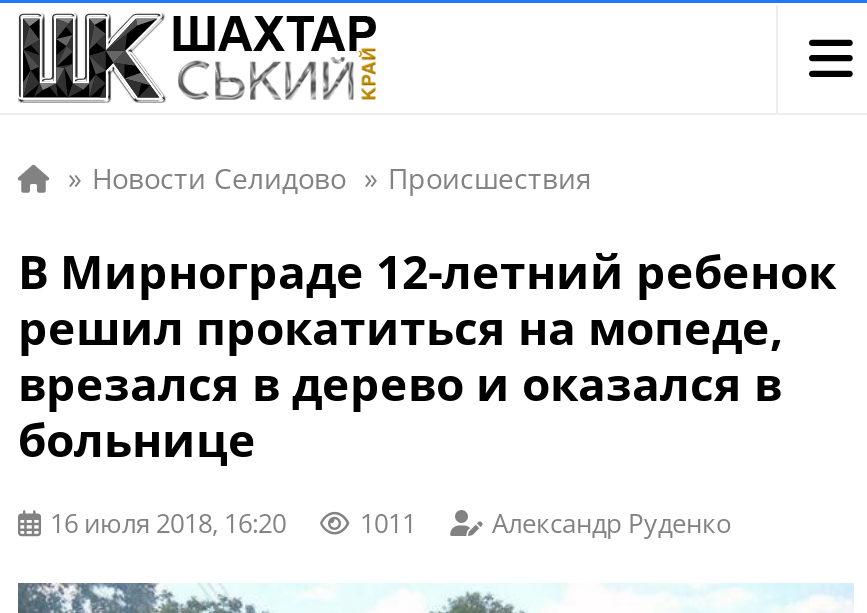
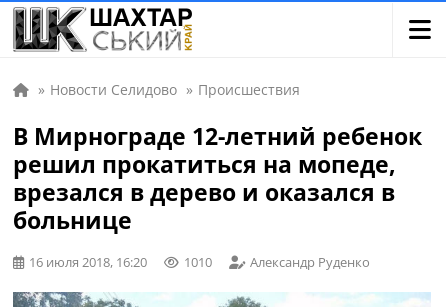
- 1011
+ 1010
